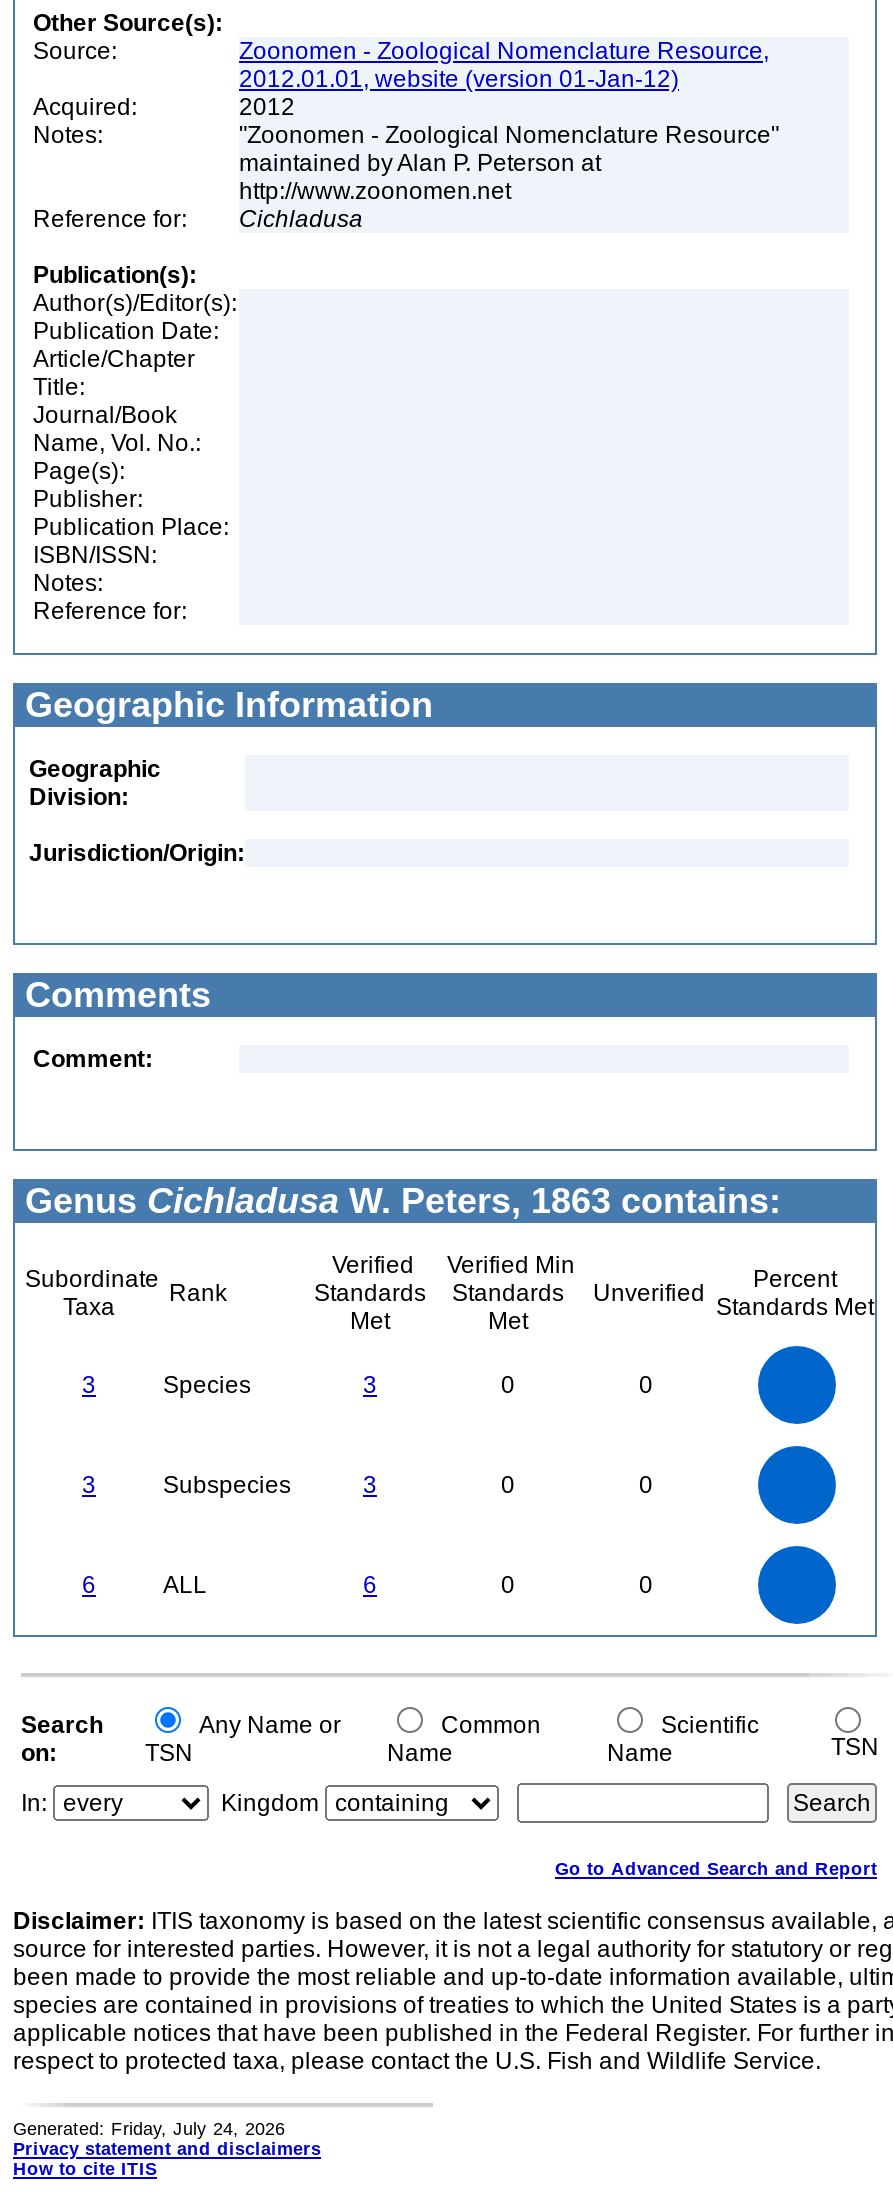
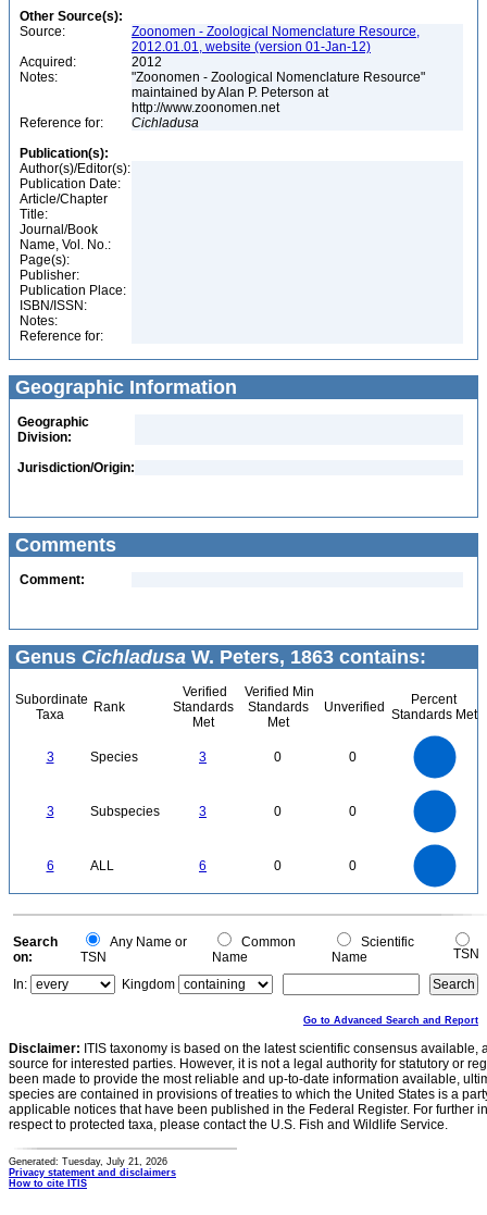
- Generated: Friday, July 24, 2026
+ Generated: Tuesday, July 21, 2026
